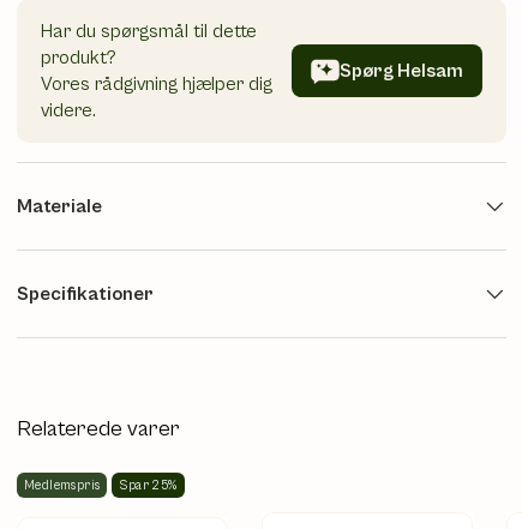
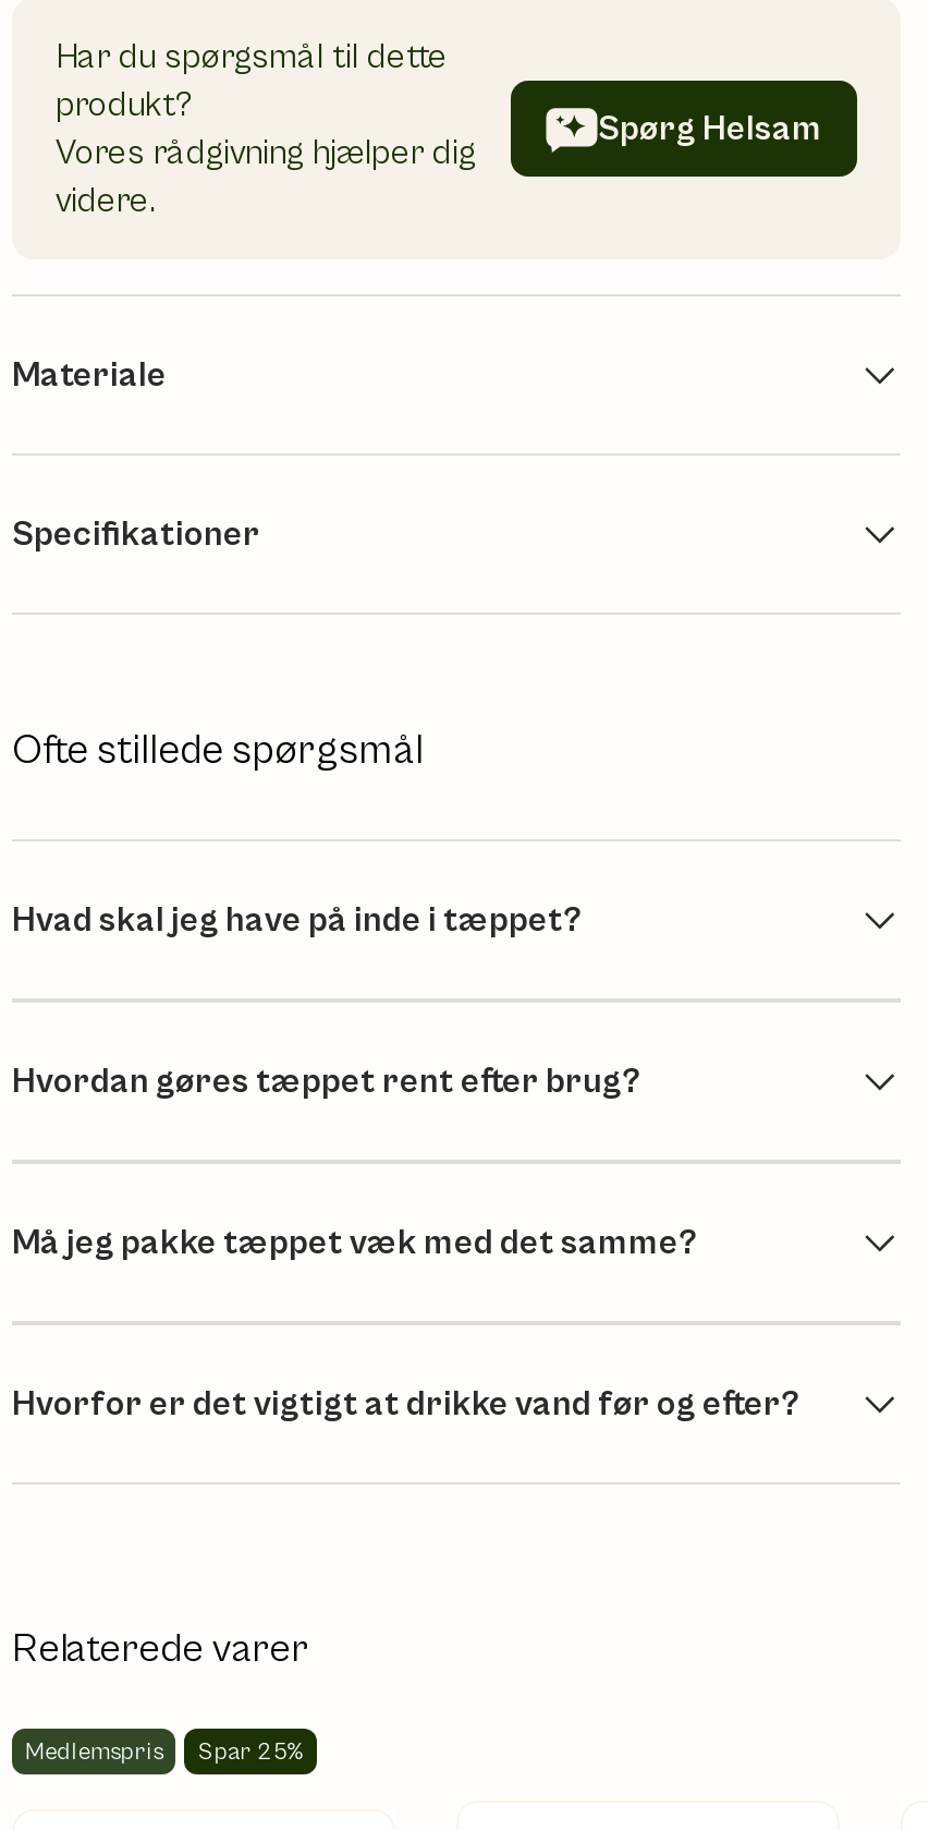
+ Ofte stillede spørgsmål

+ Hvad skal jeg have på inde i tæppet?

+ Hvordan gøres tæppet rent efter brug?

+ Må jeg pakke tæppet væk med det samme?

+ Hvorfor er det vigtigt at drikke vand før og efter?
